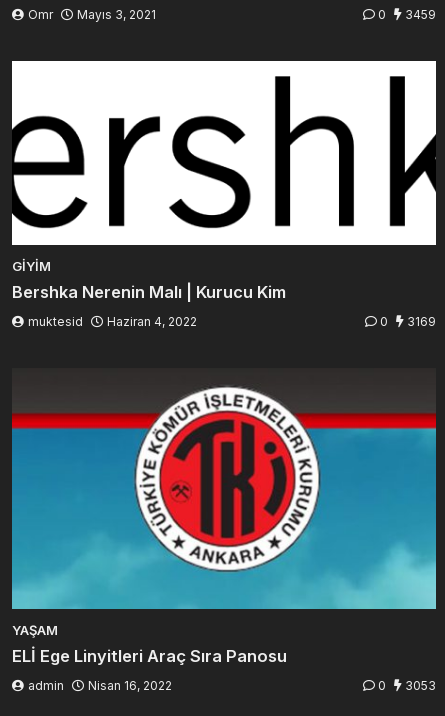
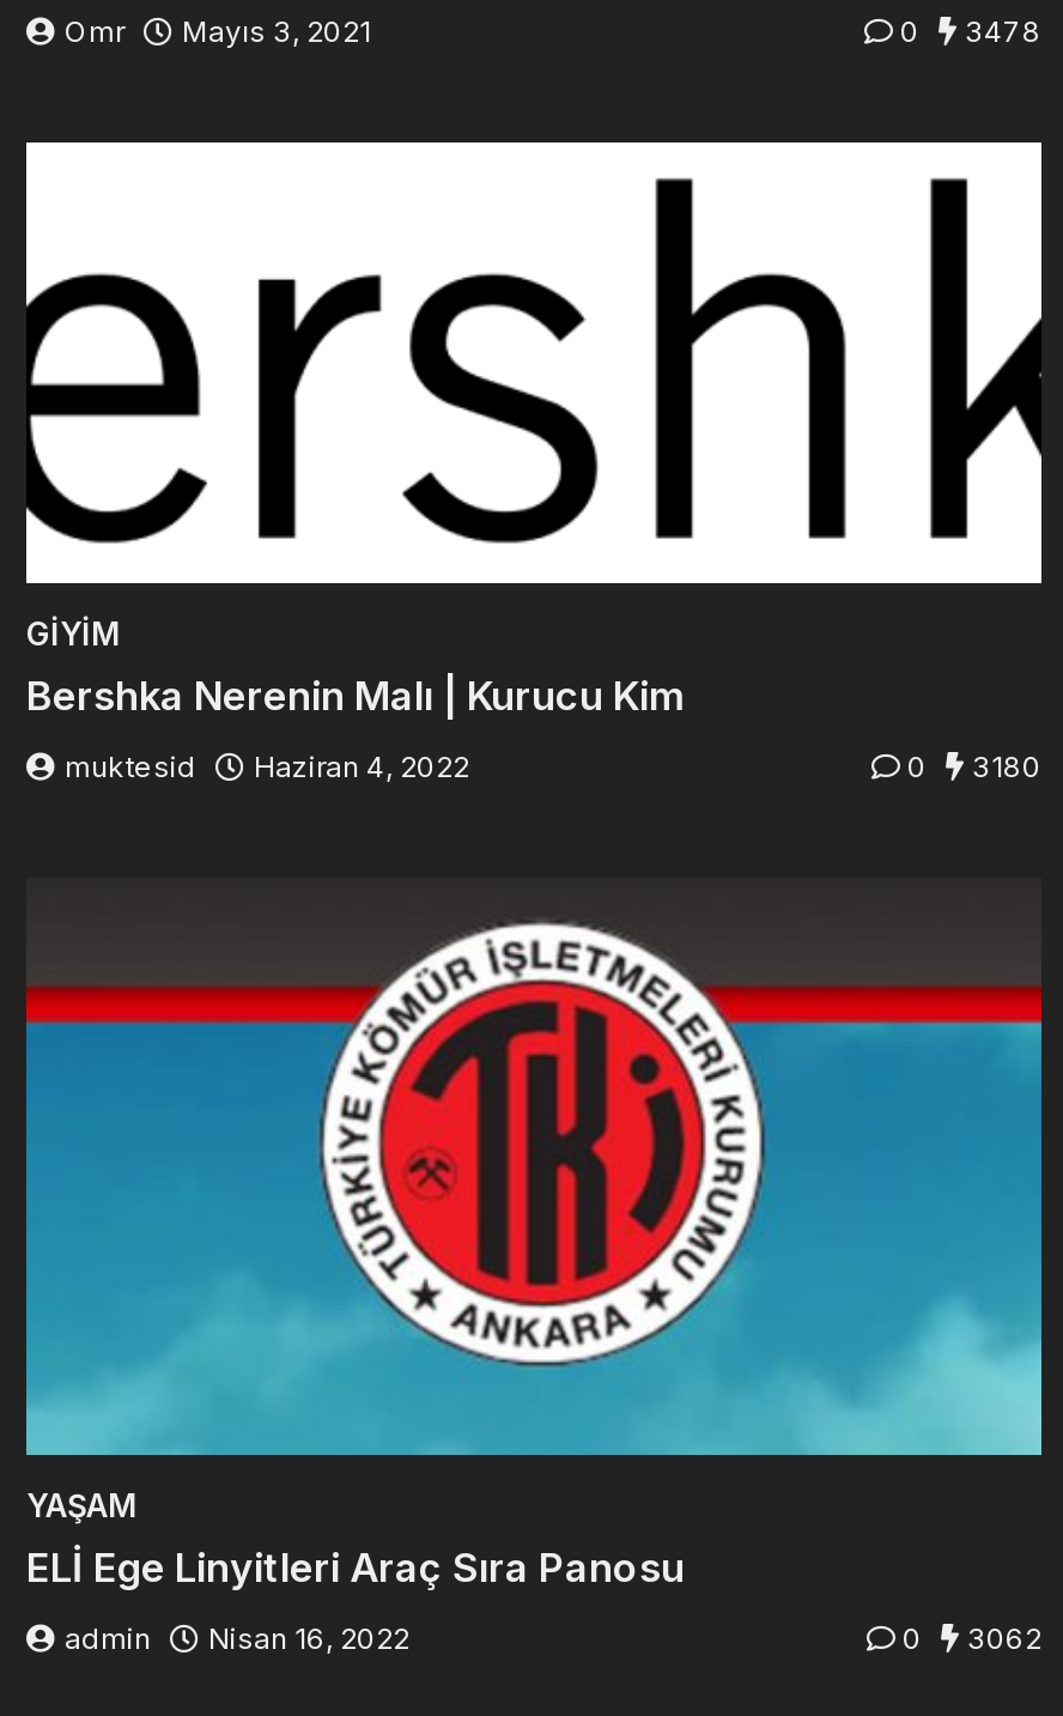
- 0 3459
+ 0 3478

- 0 3169
+ 0 3180

- 0 3053
+ 0 3062
